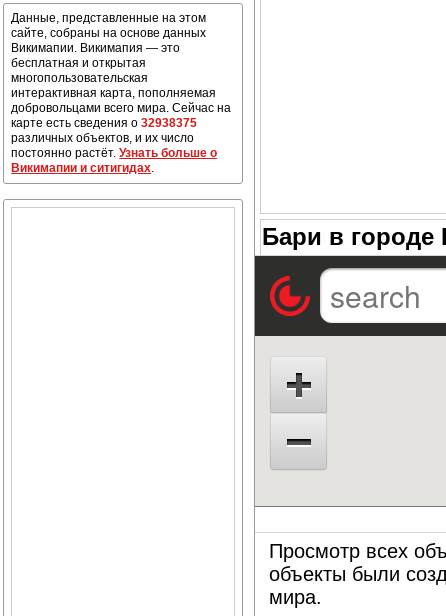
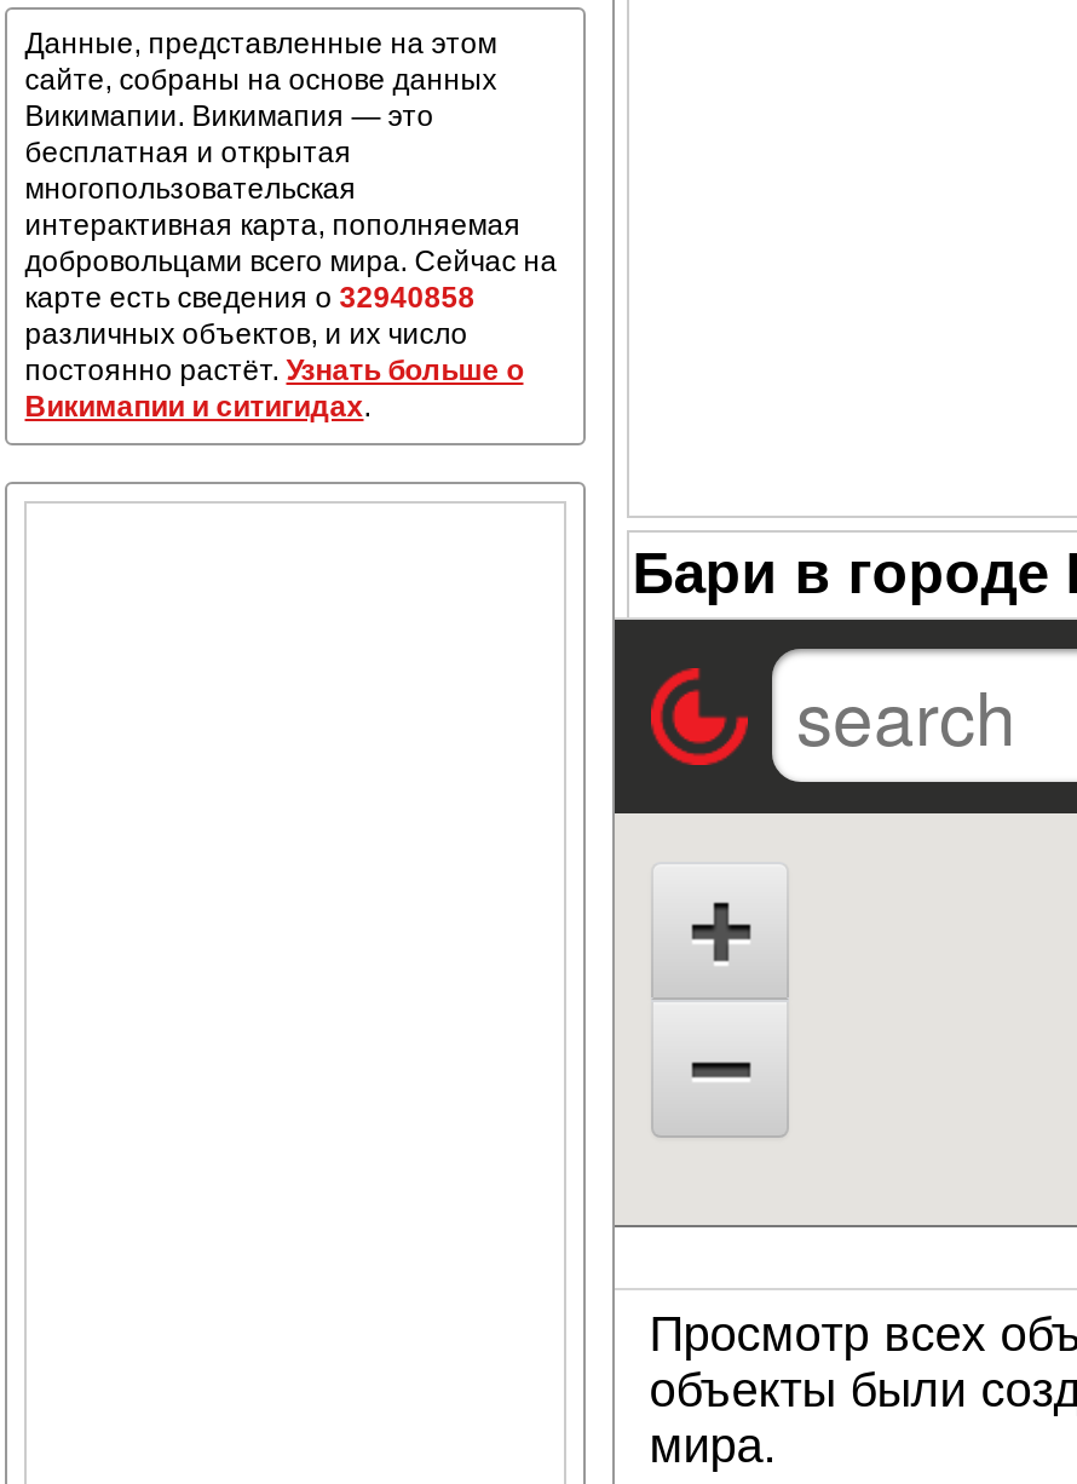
- карте есть сведения о 32938375
+ карте есть сведения о 32940858
